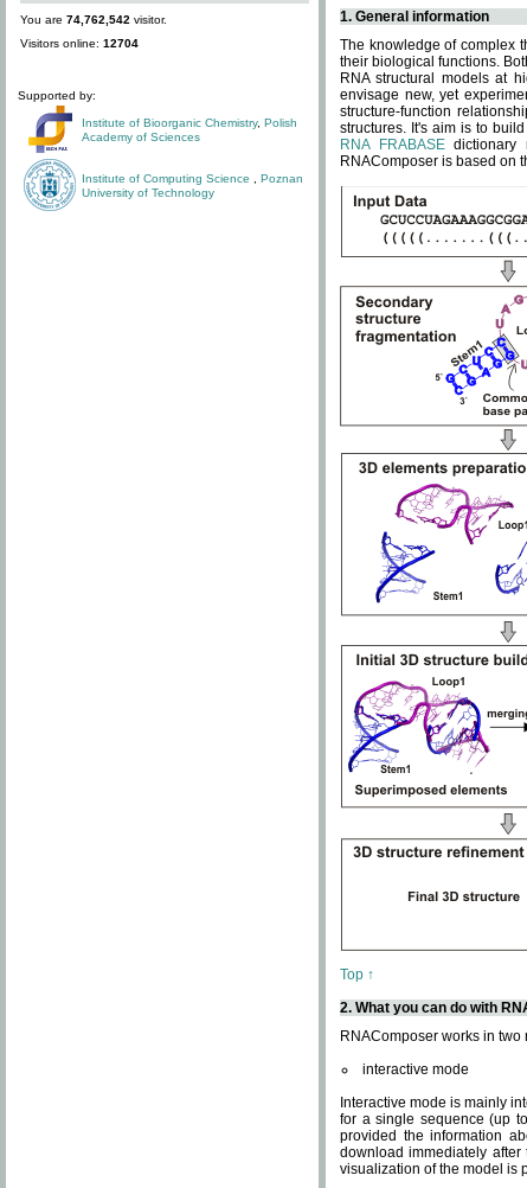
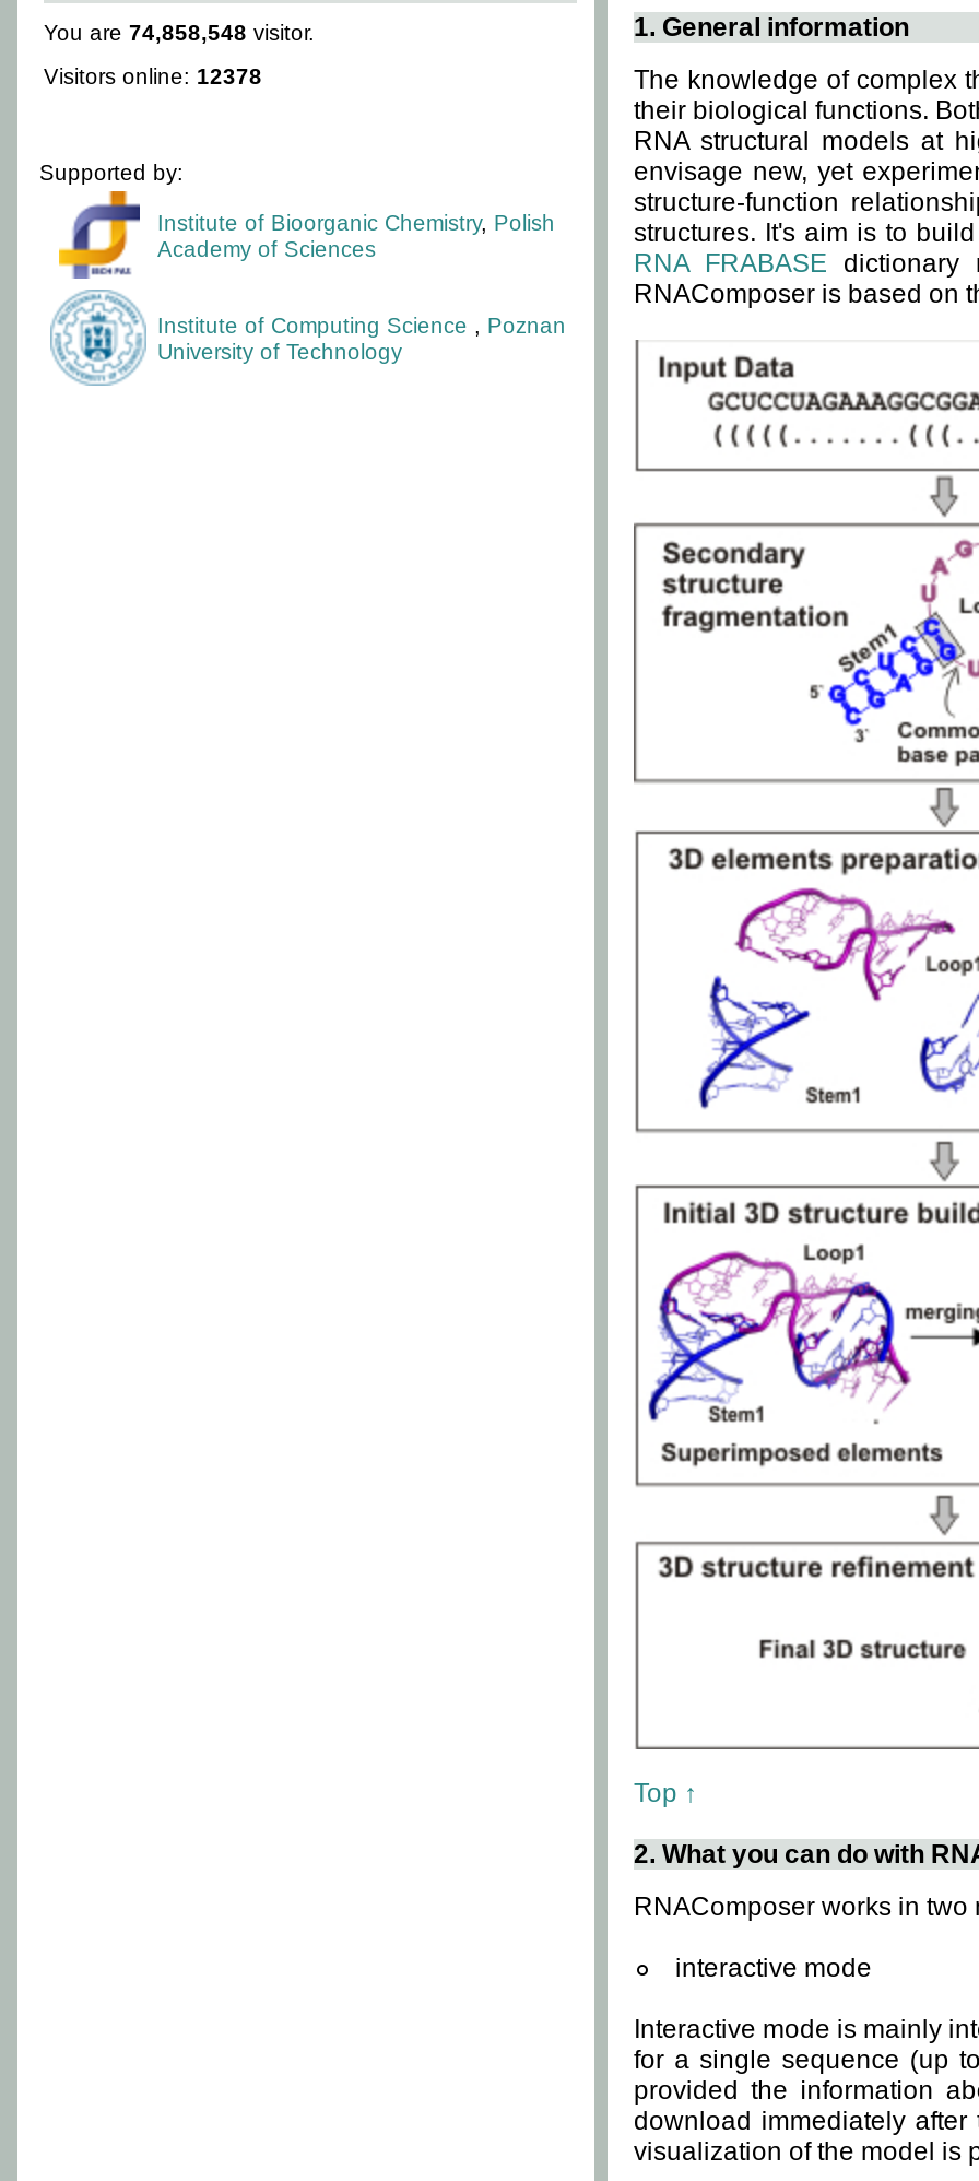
- You are 74,762,542 visitor.
+ You are 74,858,548 visitor.

- Visitors online: 12704
+ Visitors online: 12378
